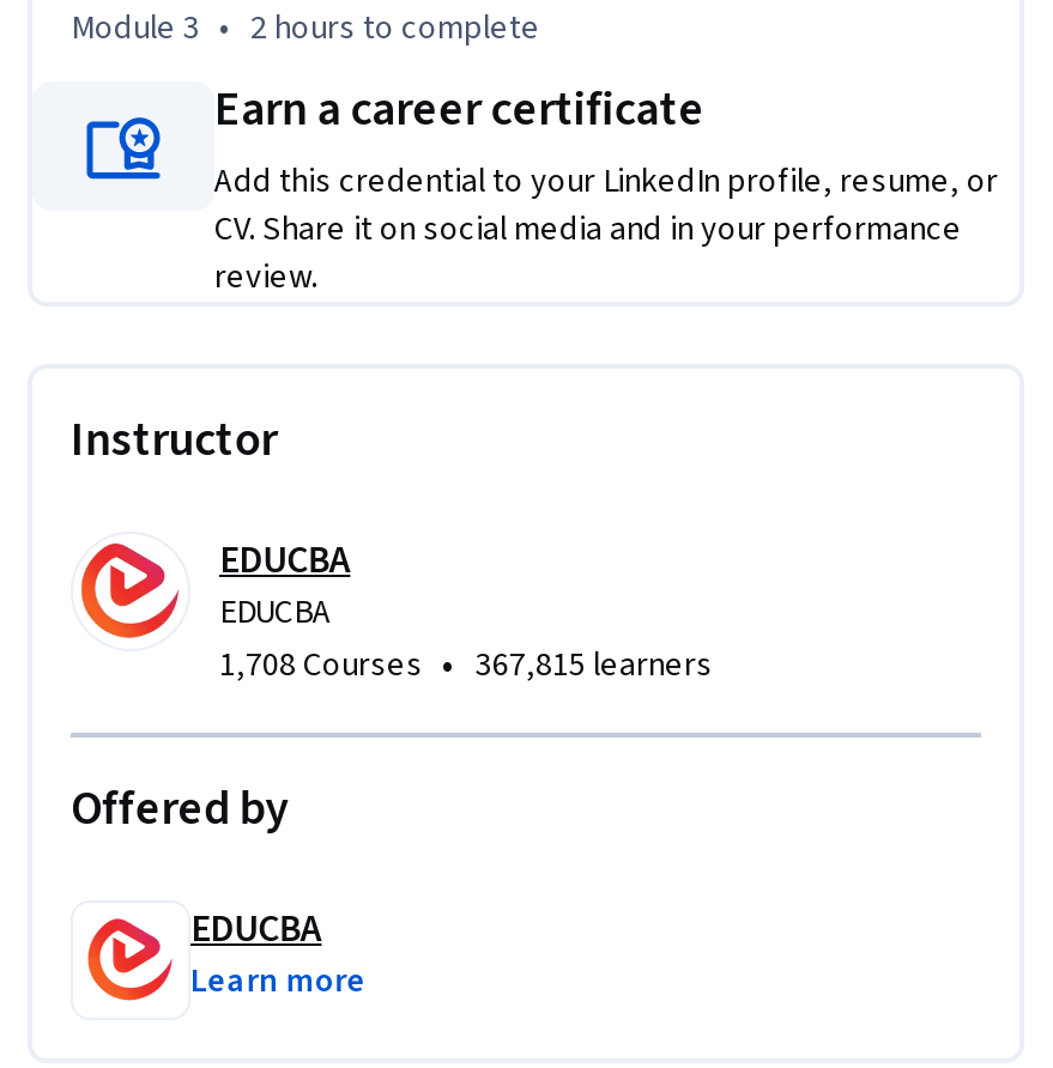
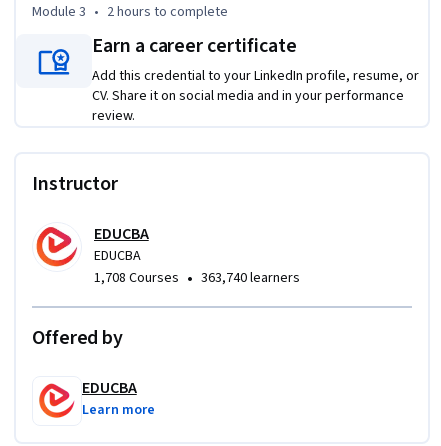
- 1,708 Courses • 367,815 learners
+ 1,708 Courses • 363,740 learners
